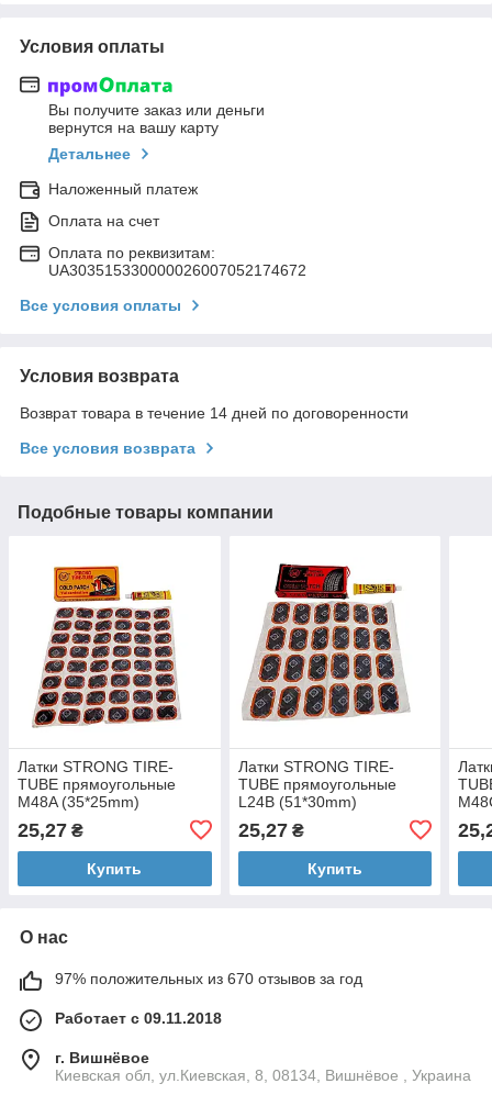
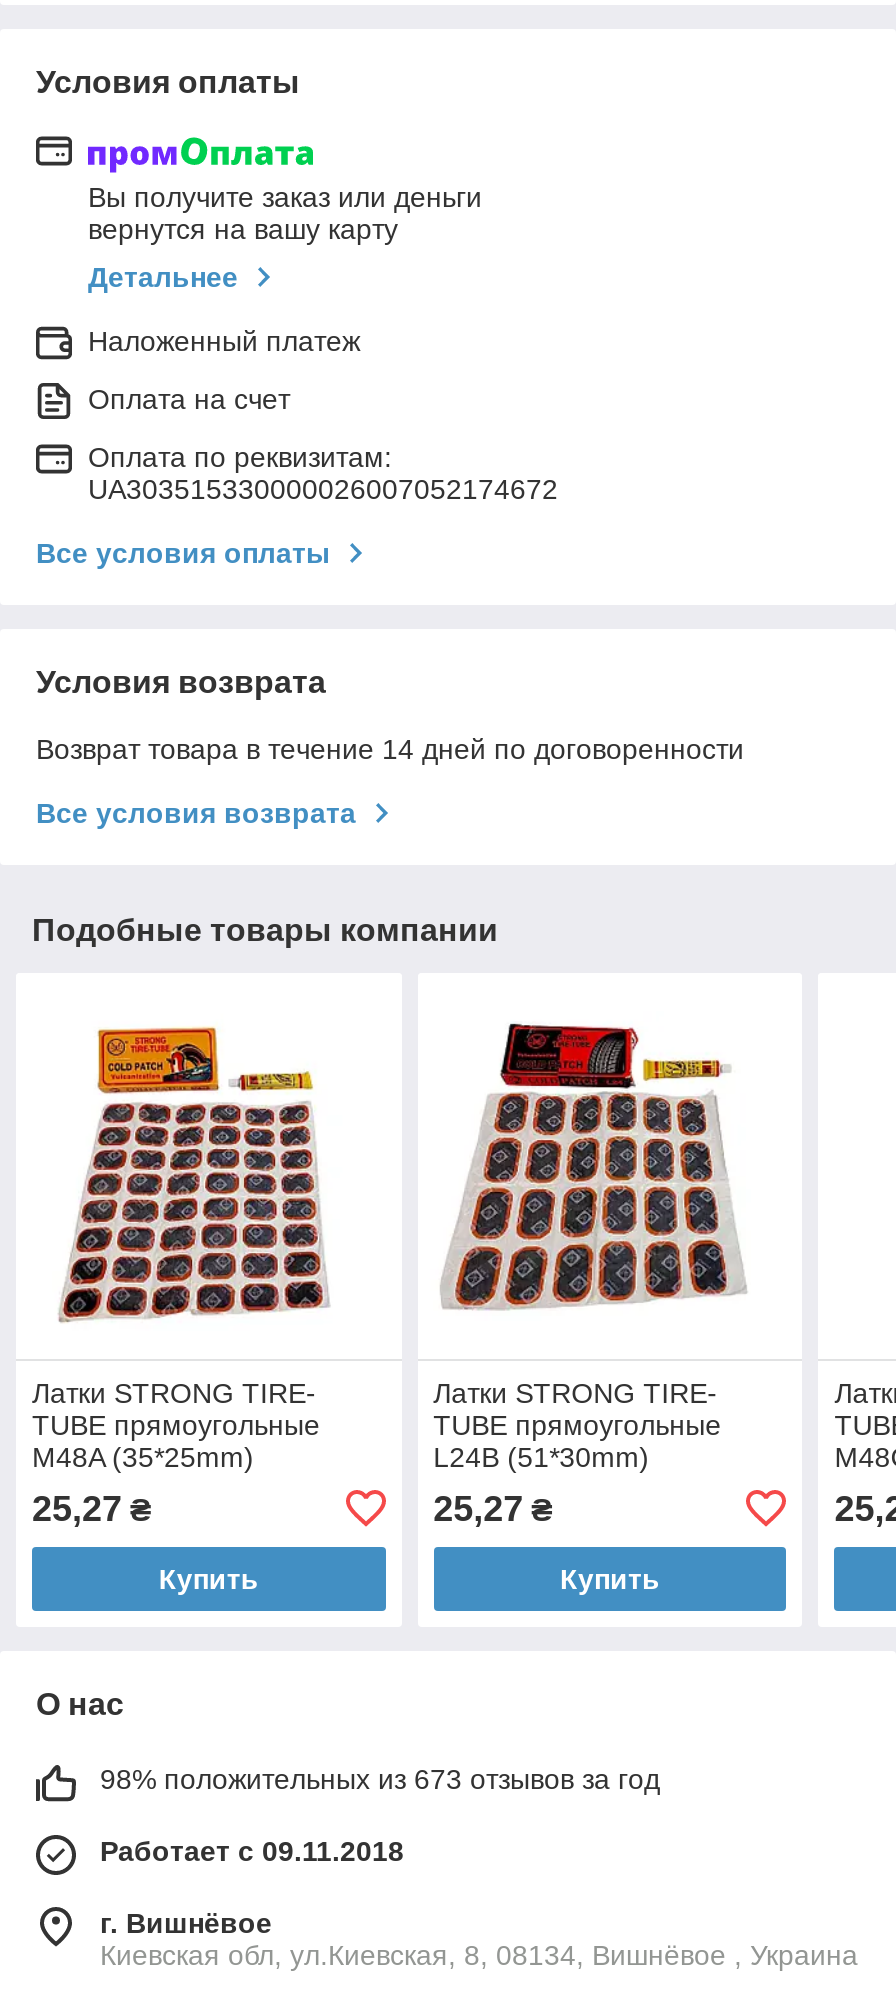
- 97% положительных из 670 отзывов за год
+ 98% положительных из 673 отзывов за год
